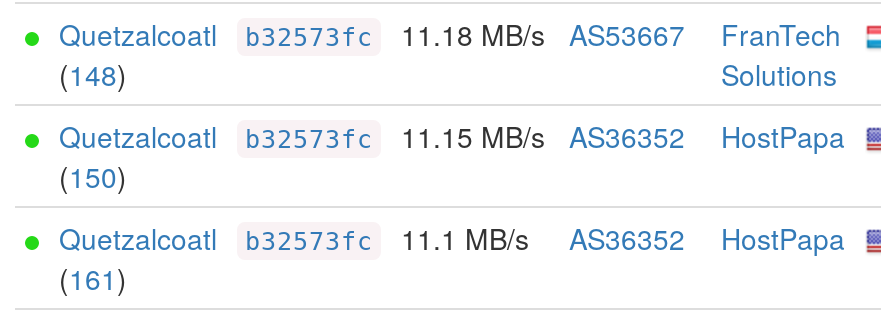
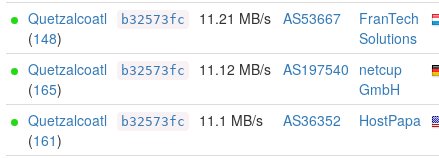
- Quetzalcoatl b32573fc 11.18 MB/s AS53667 FranTech
+ Quetzalcoatl b32573fc 11.21 MB/s AS53667 FranTech

- 11.15 MB/s AS36352
- HostPapa
+ 11.12 MB/s AS197540 netcup
+ GmbH

- (150)
+ (165)
